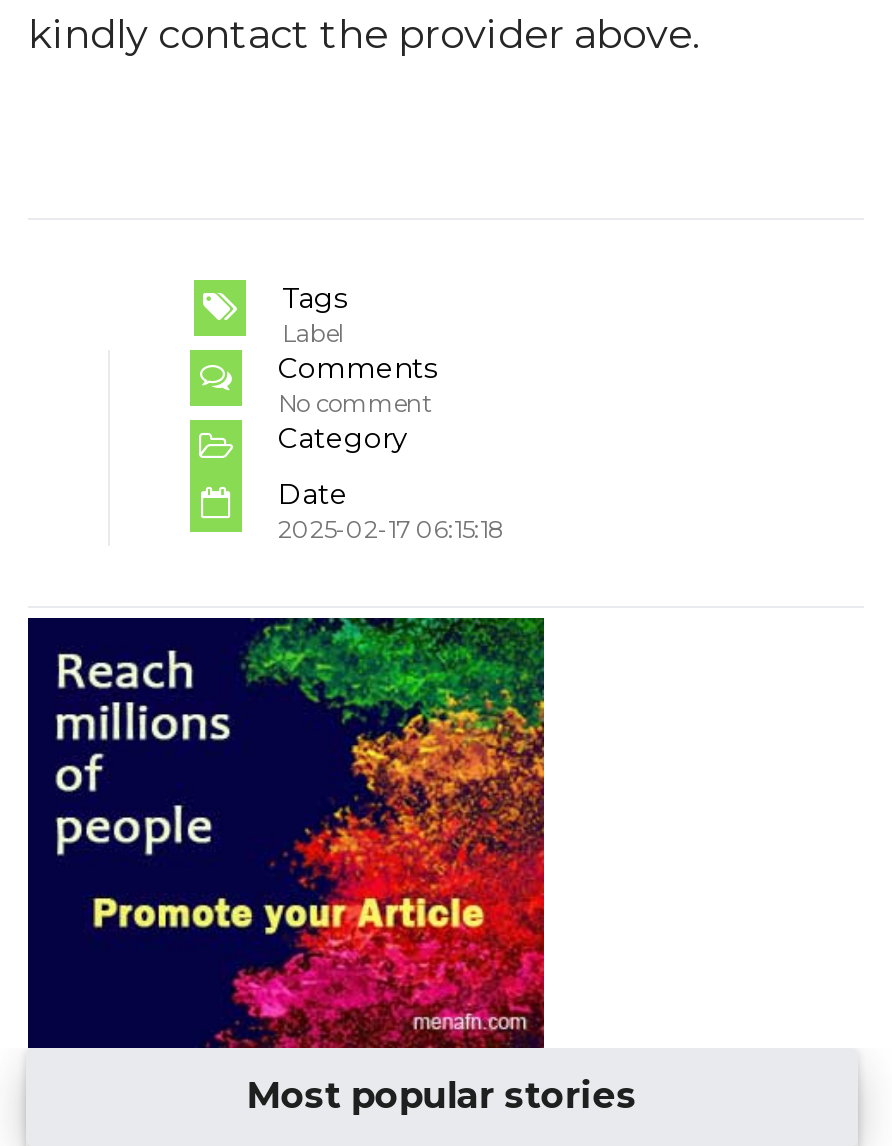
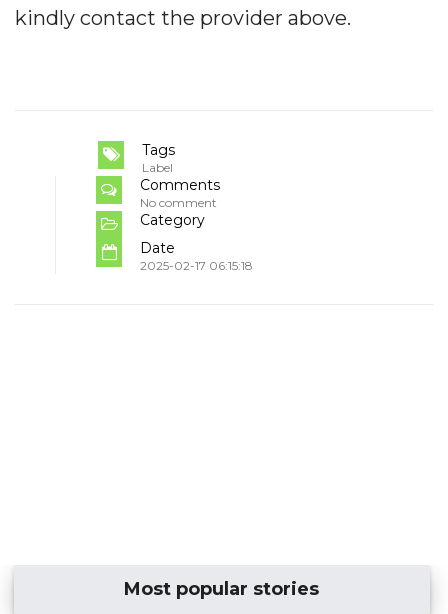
- [image]
